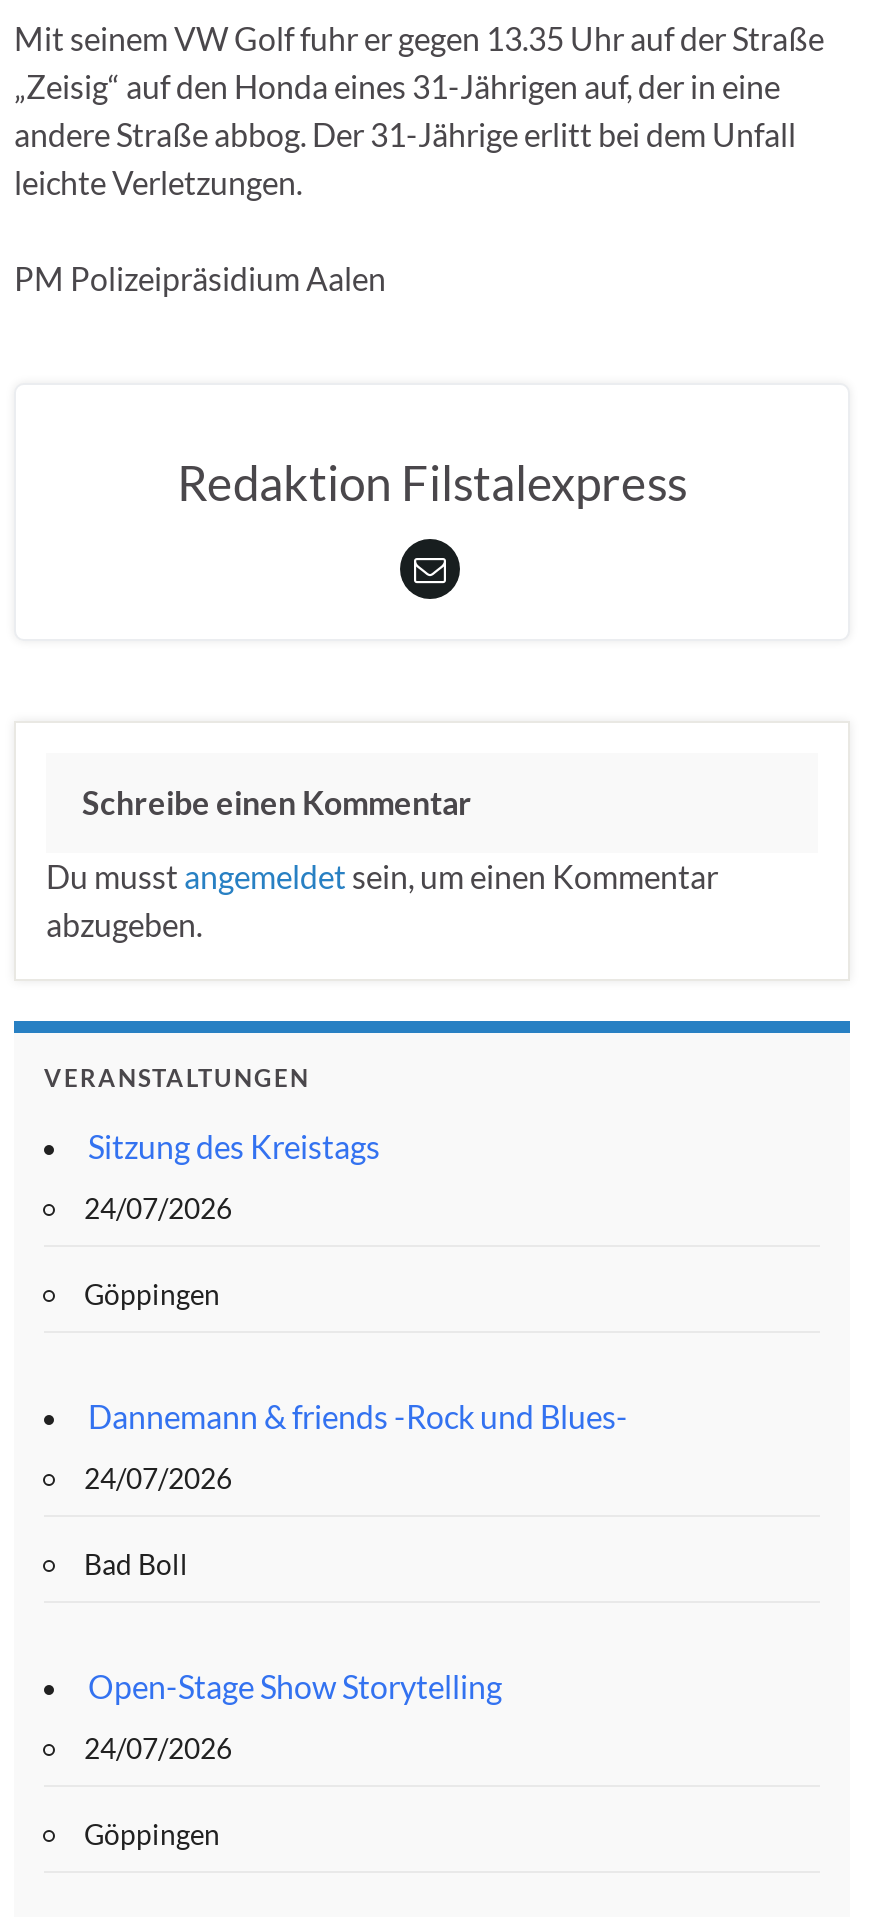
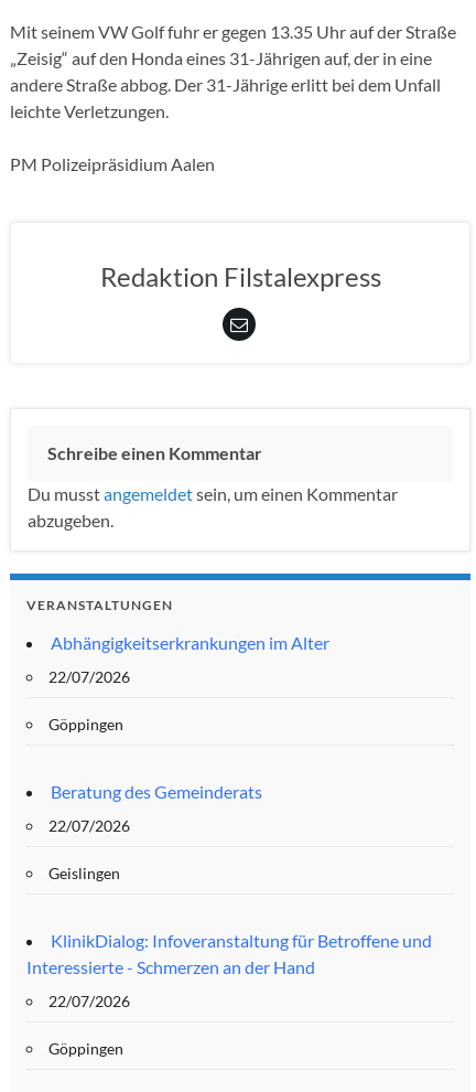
- Sitzung des Kreistags
+ Abhängigkeitserkrankungen im Alter

- 24/07/2026
+ 22/07/2026

- Dannemann & friends -Rock und Blues-
+ Beratung des Gemeinderats

- 24/07/2026
+ 22/07/2026

- Bad Boll
+ Geislingen

- Open-Stage Show Storytelling
+ KlinikDialog: Infoveranstaltung für Betroffene und
+ Interessierte - Schmerzen an der Hand

- 24/07/2026
+ 22/07/2026
